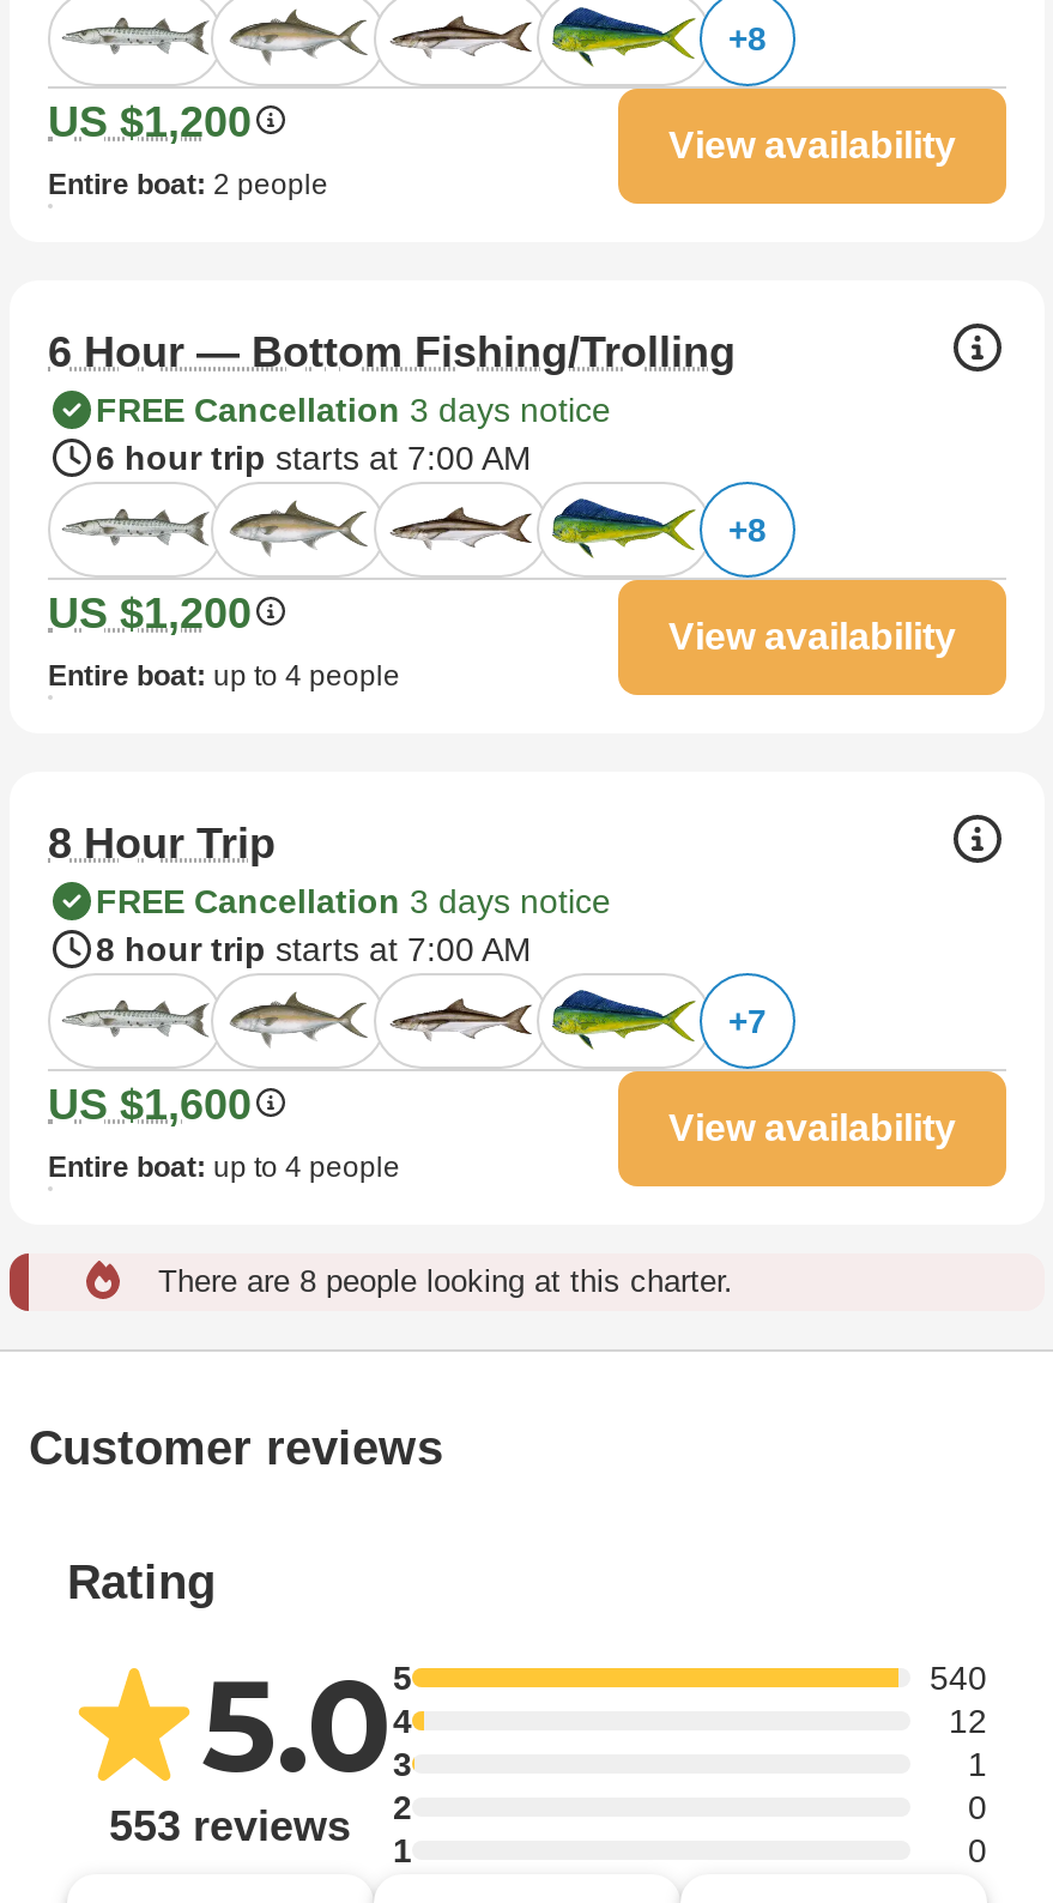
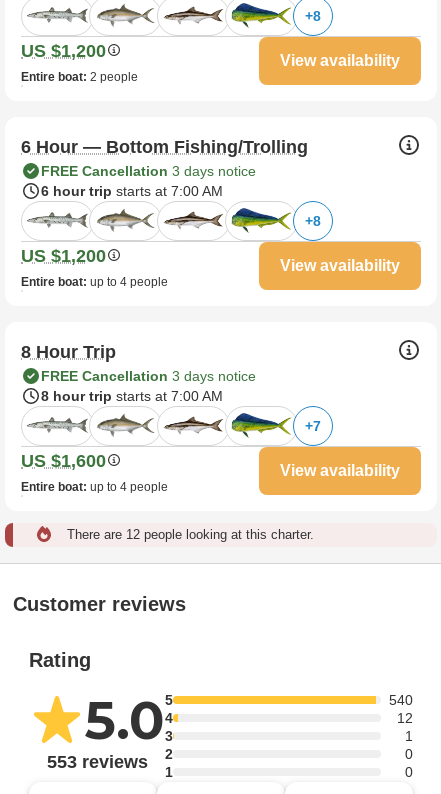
- There are 8 people looking at this charter.
+ There are 12 people looking at this charter.
